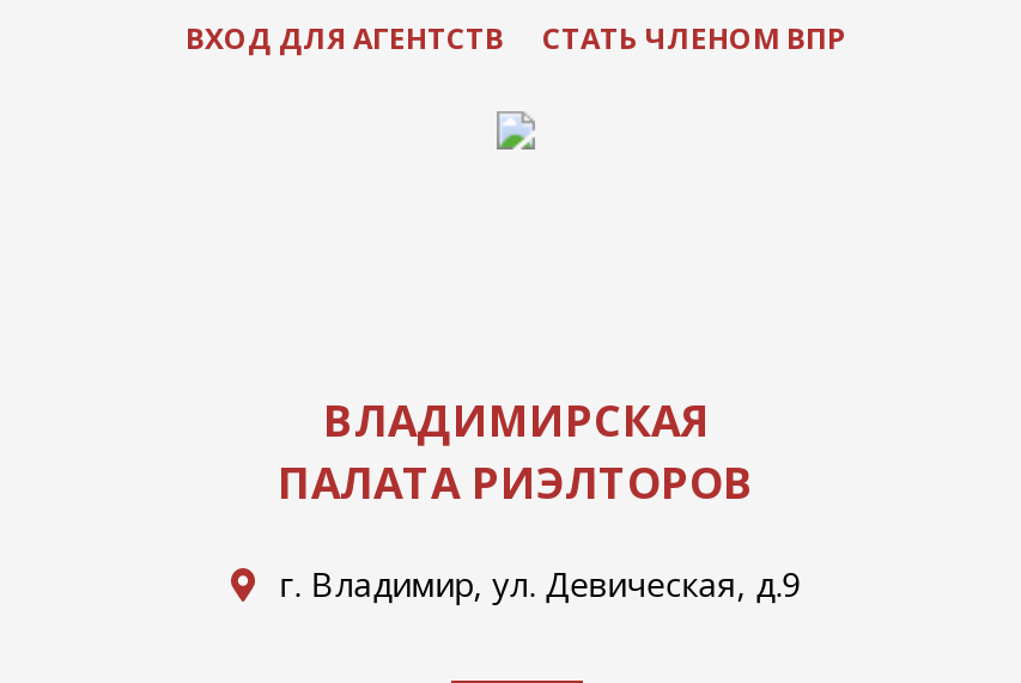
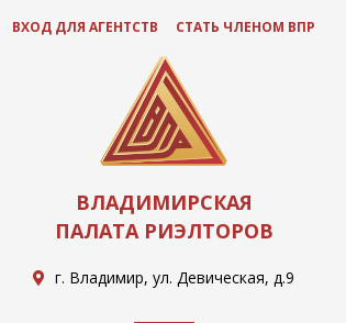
+ [image]
